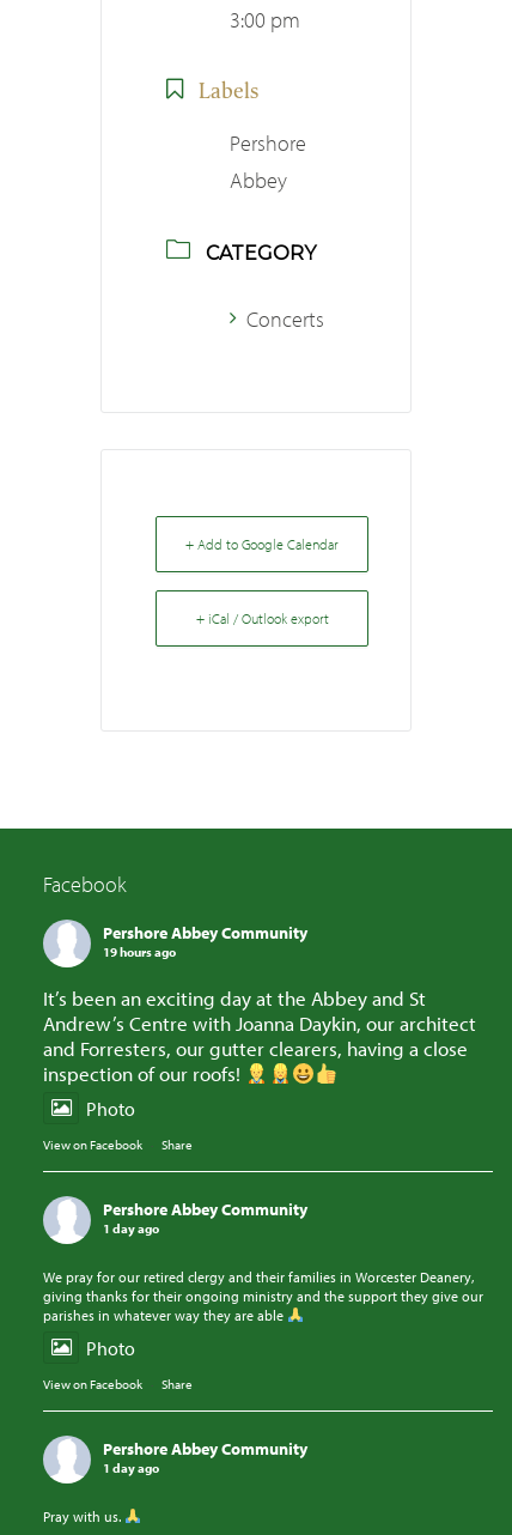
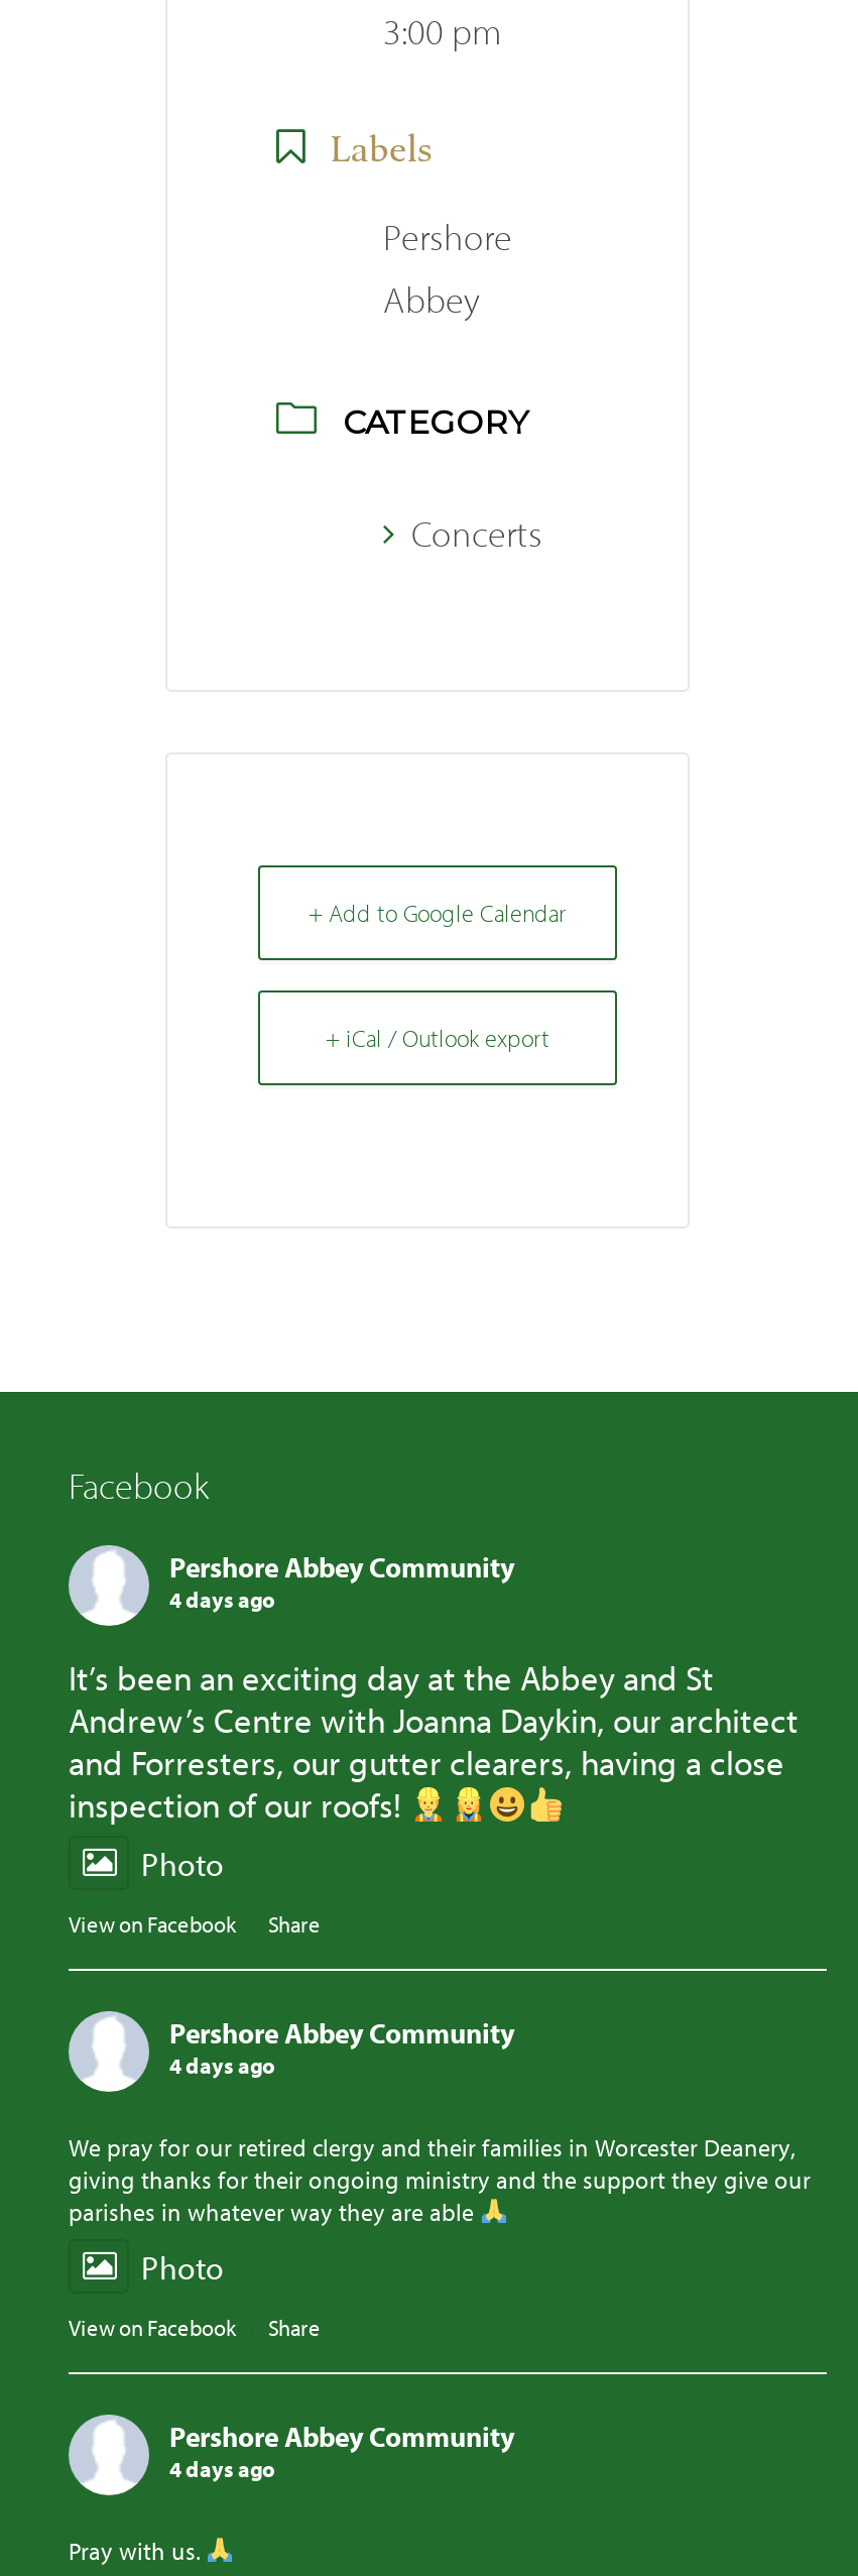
- 19 hours ago
+ 4 days ago

- 1 day ago
+ 4 days ago

- 1 day ago
+ 4 days ago
